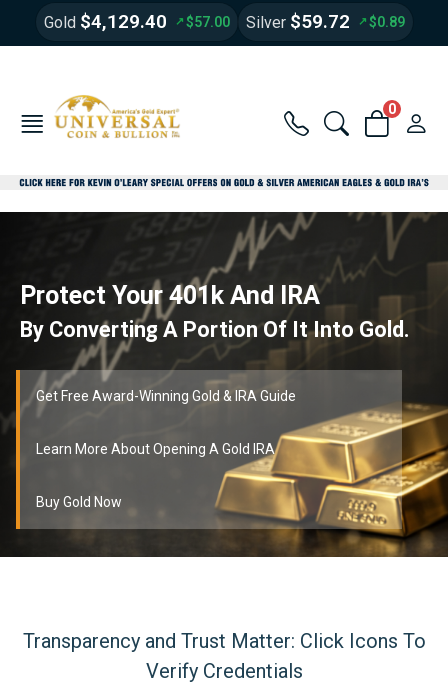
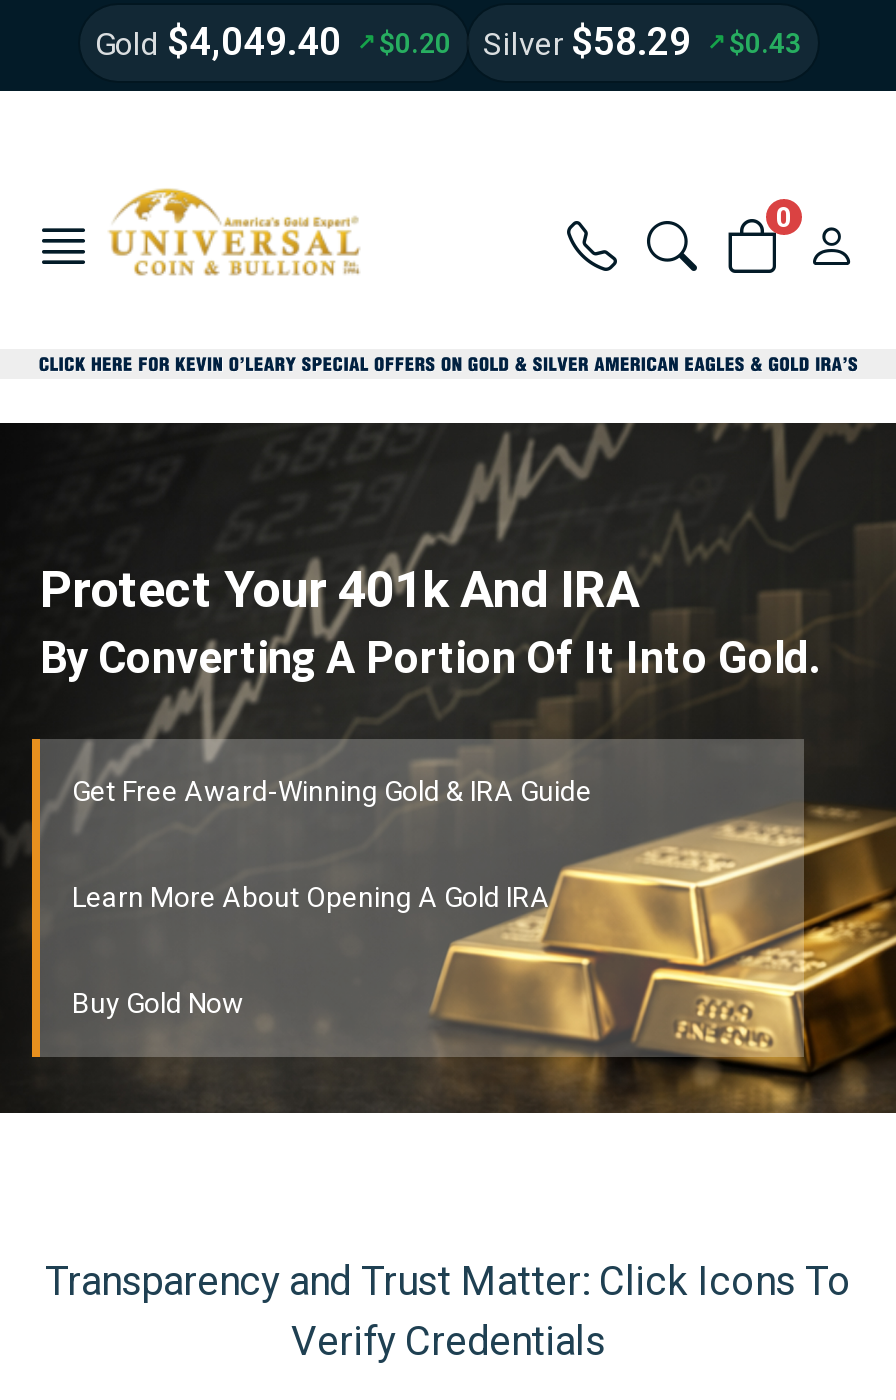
- Gold $4,129.40
+ Gold $4,049.40

- $57.00
+ $0.20

- Silver $59.72
+ Silver $58.29

- $0.89
+ $0.43
